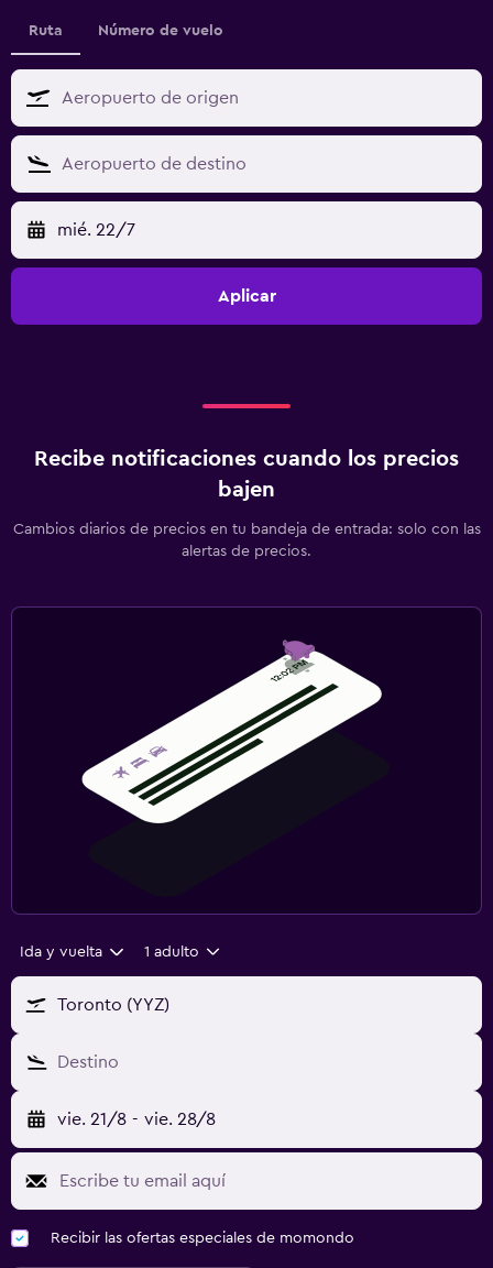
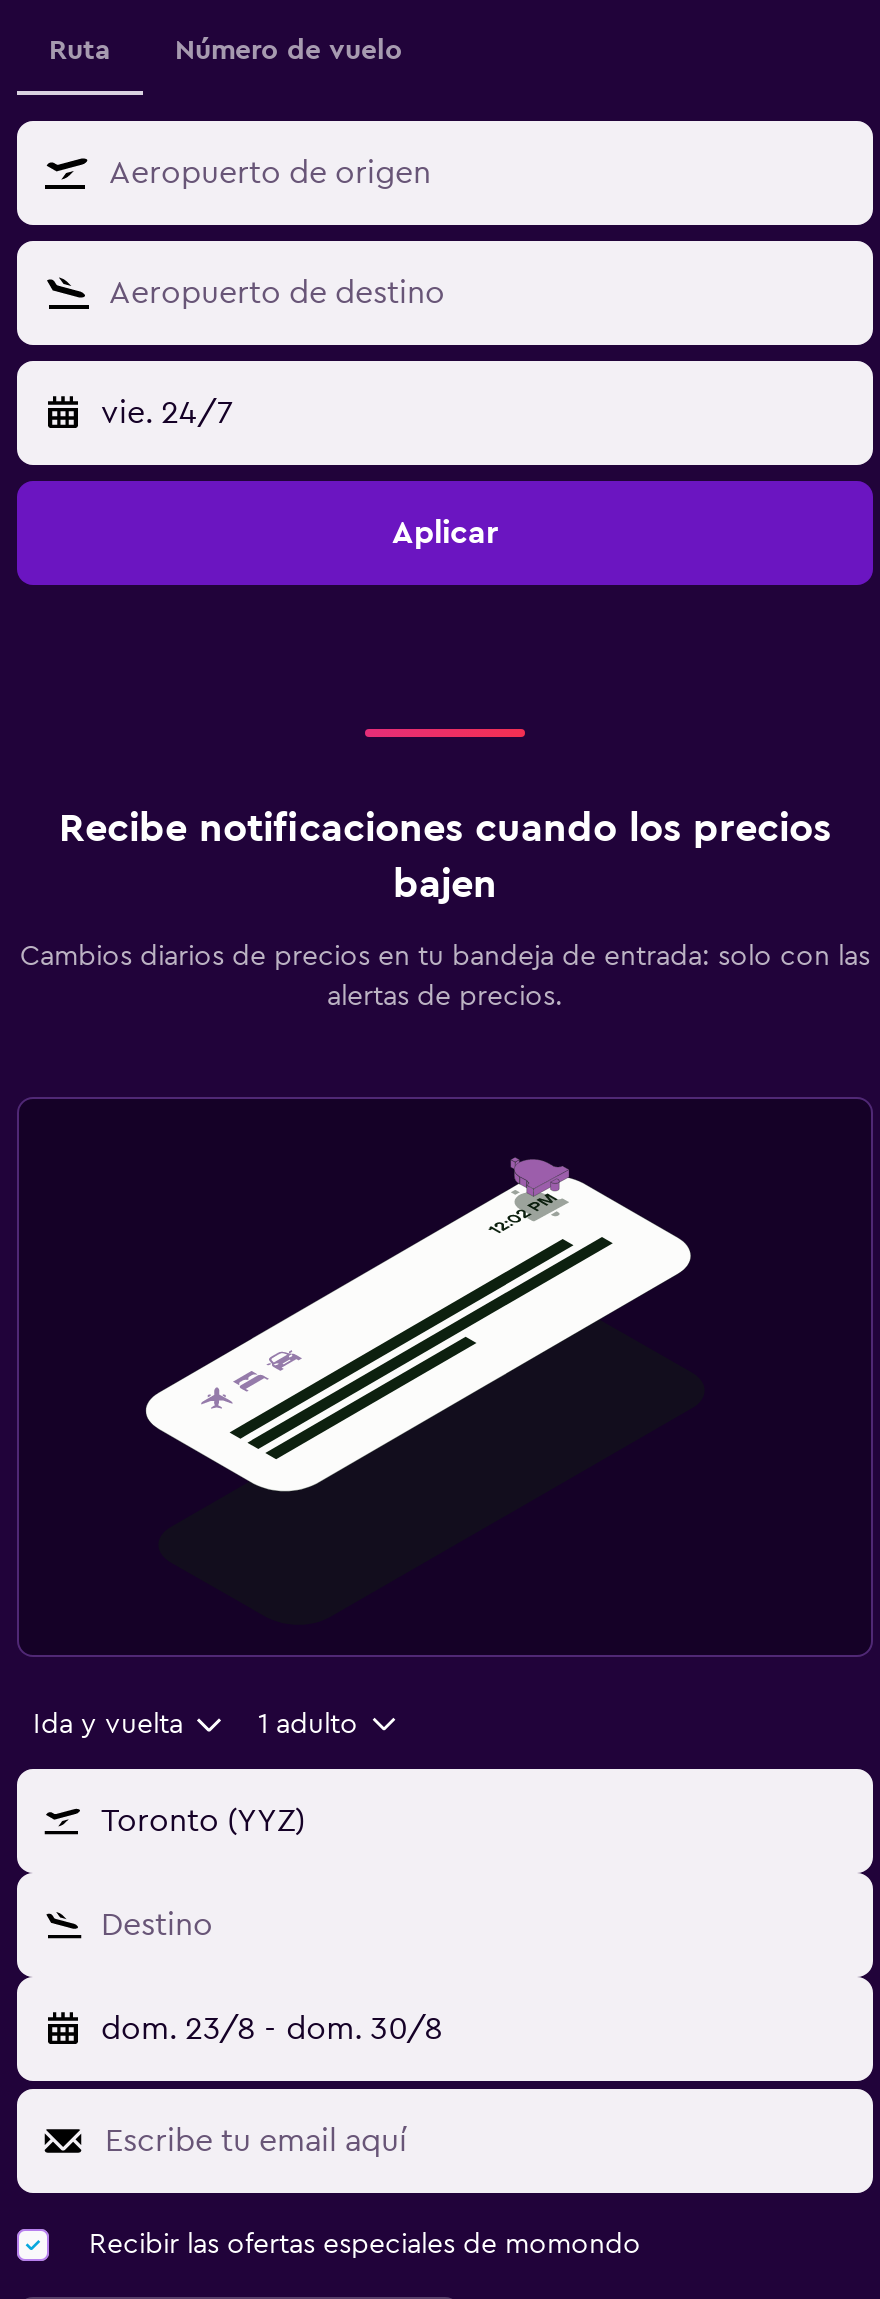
- mié. 22/7
+ vie. 24/7

- vie. 21/8 - vie. 28/8
+ dom. 23/8 - dom. 30/8
